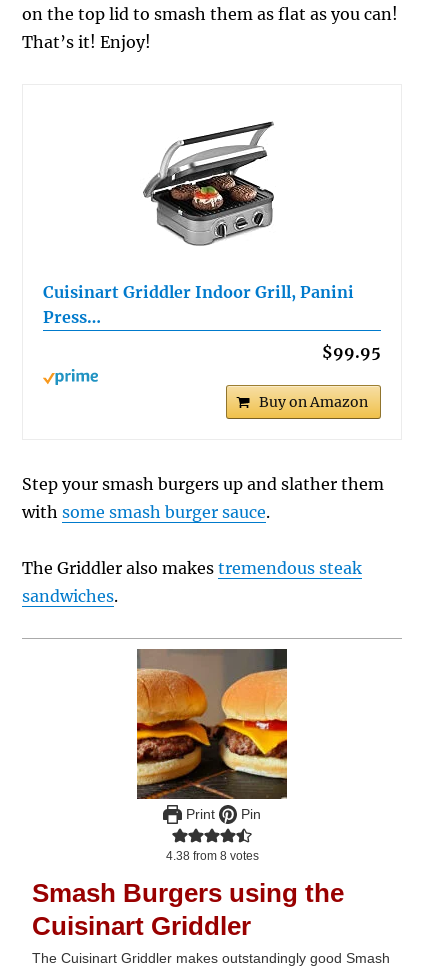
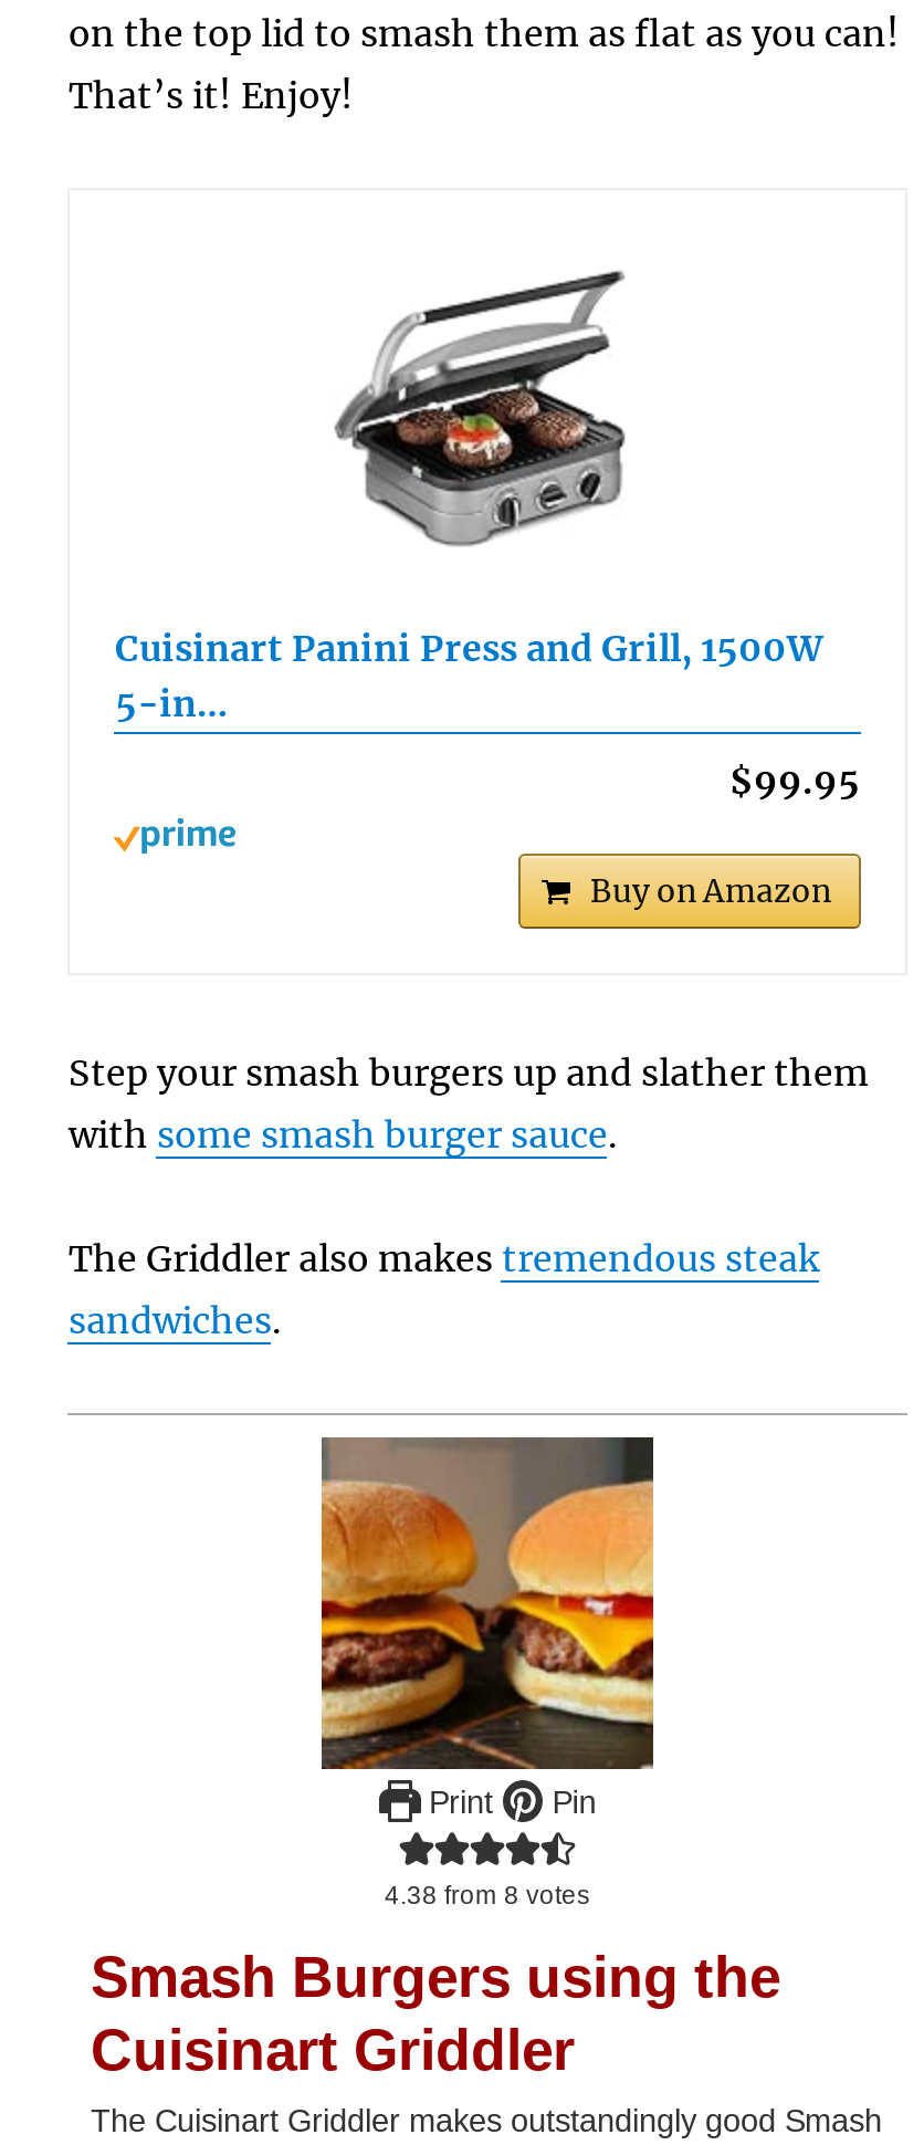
- Cuisinart Griddler Indoor Grill, Panini
- Press…
+ Cuisinart Panini Press and Grill, 1500W
+ 5-in…
